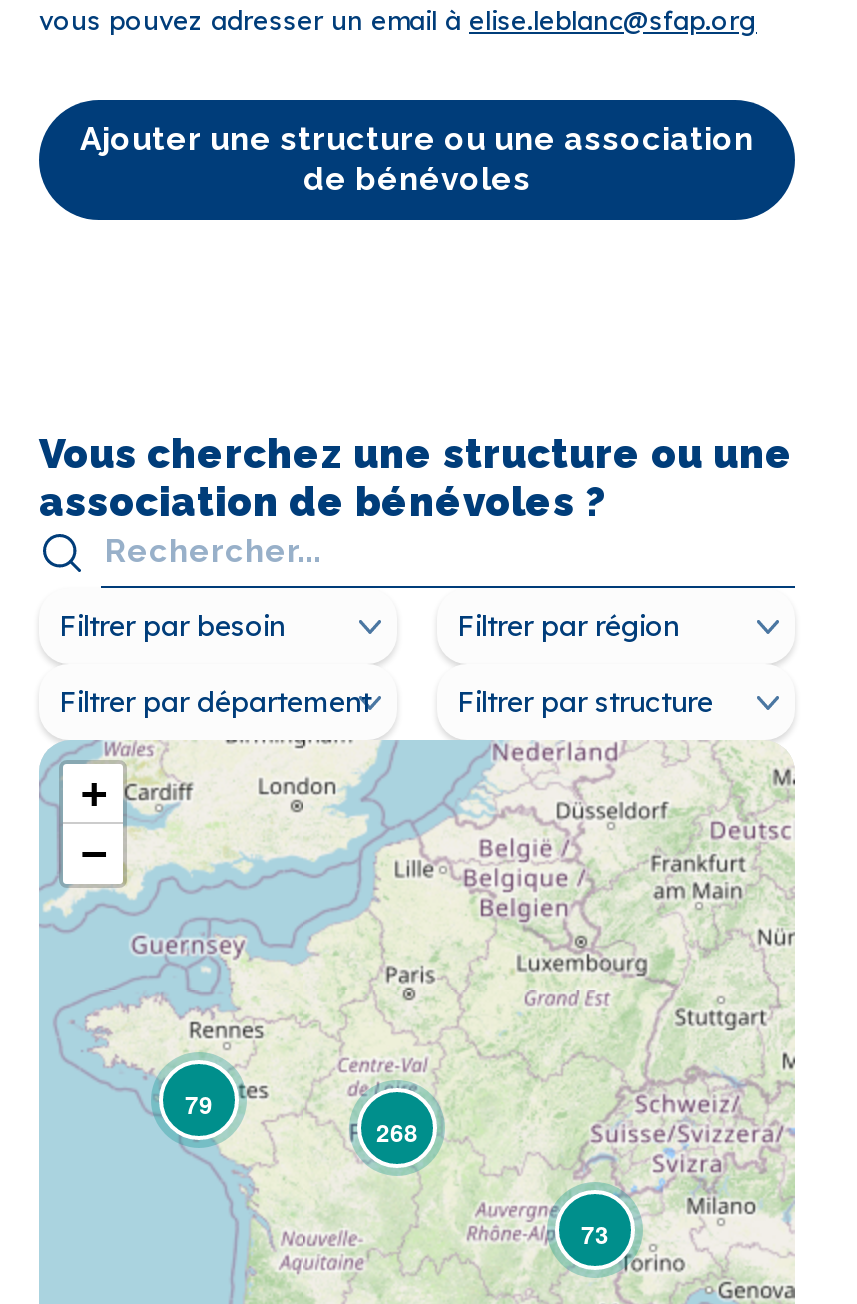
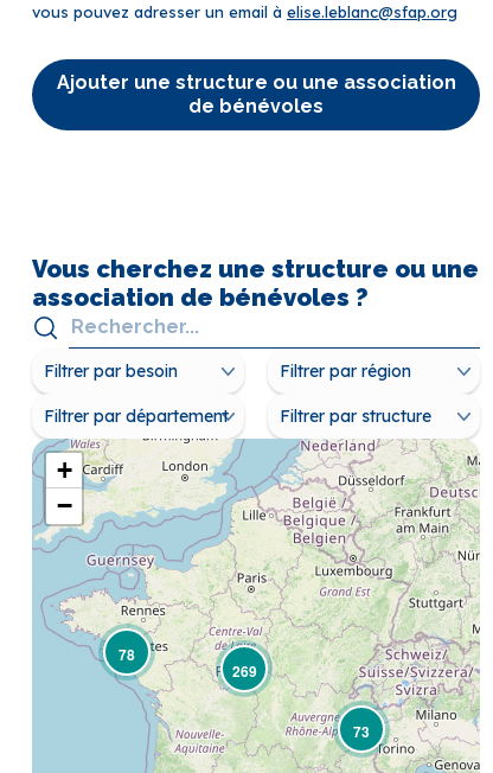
- 79
+ 78

- 268
+ 269
